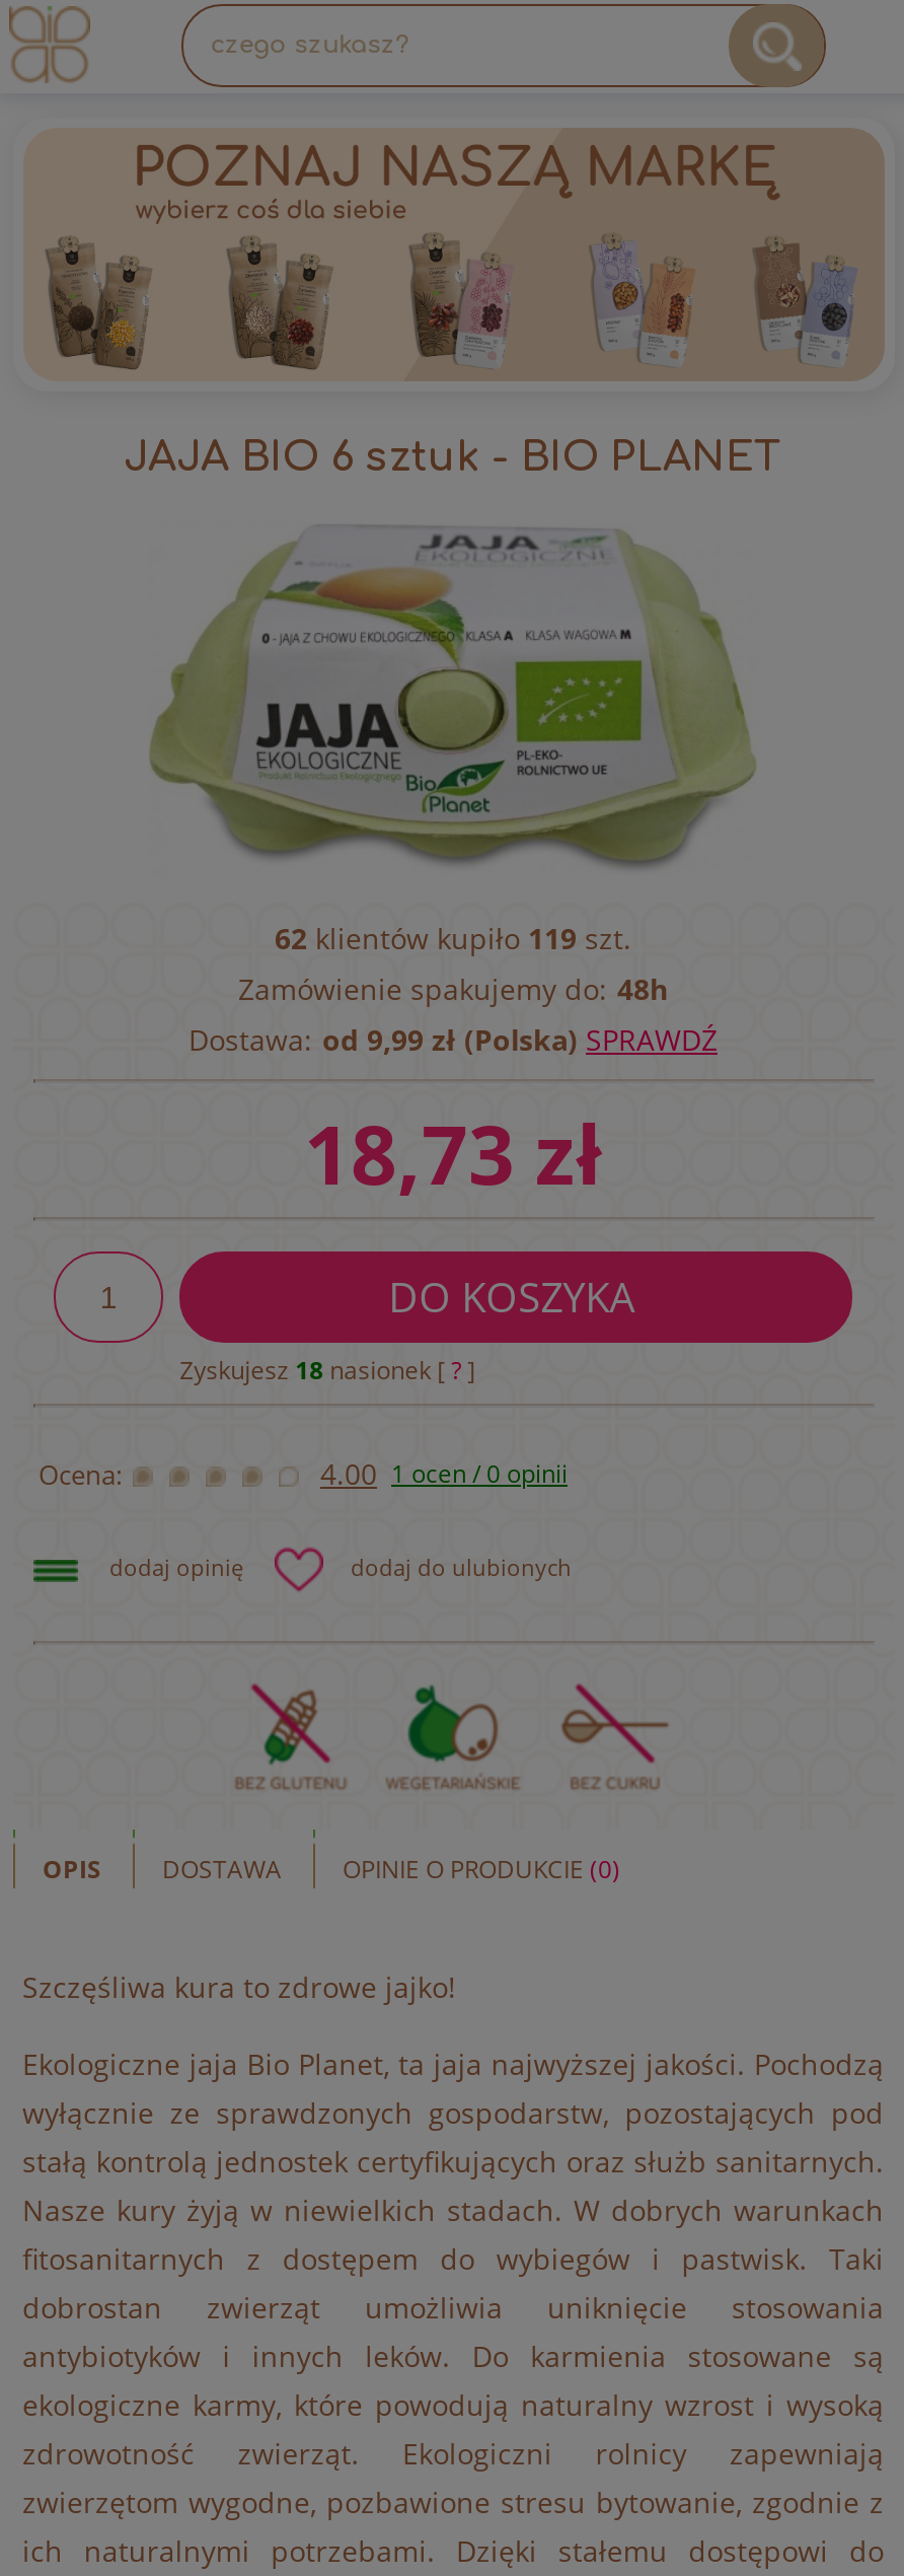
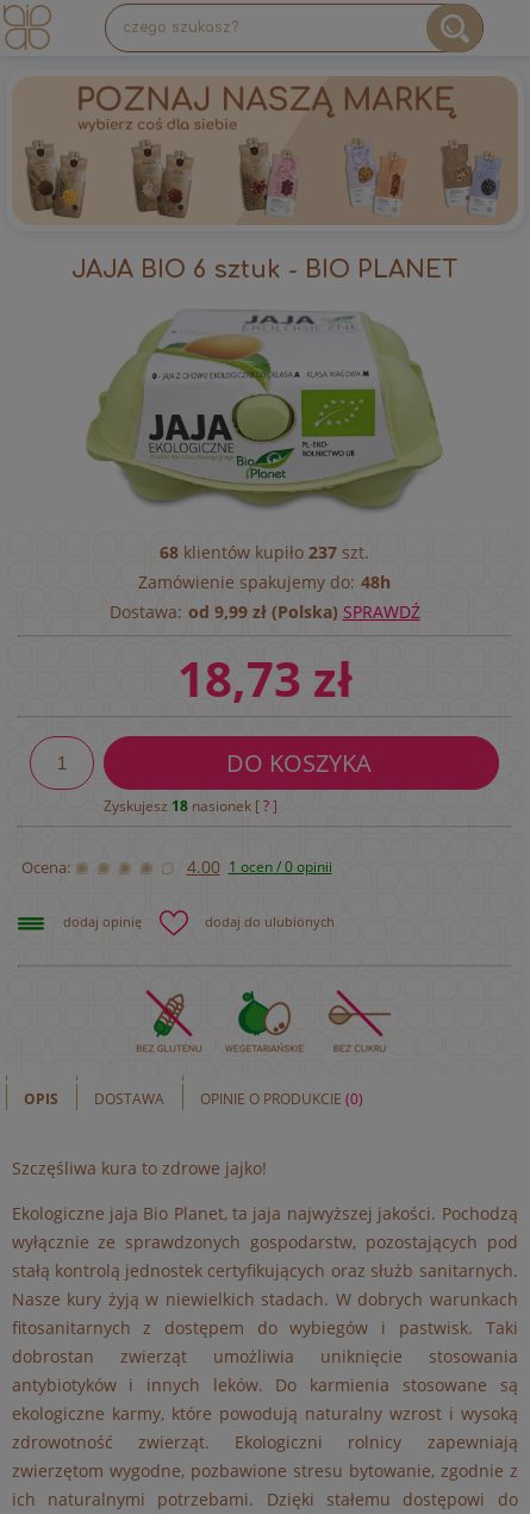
- 62 klientów kupiło 119 szt.
+ 68 klientów kupiło 237 szt.
